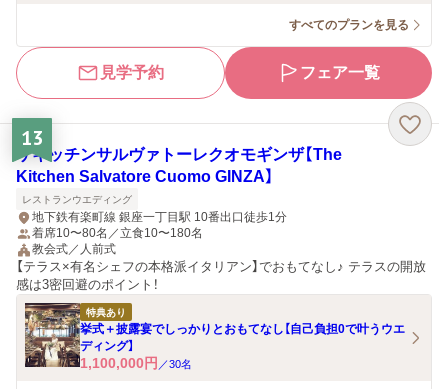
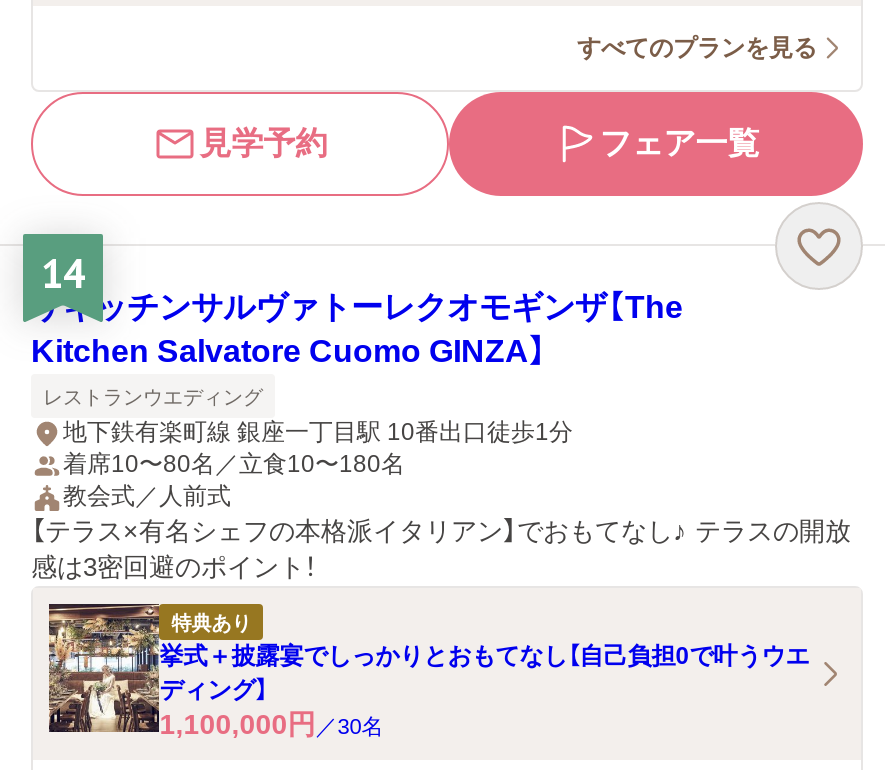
- 13
+ 14
